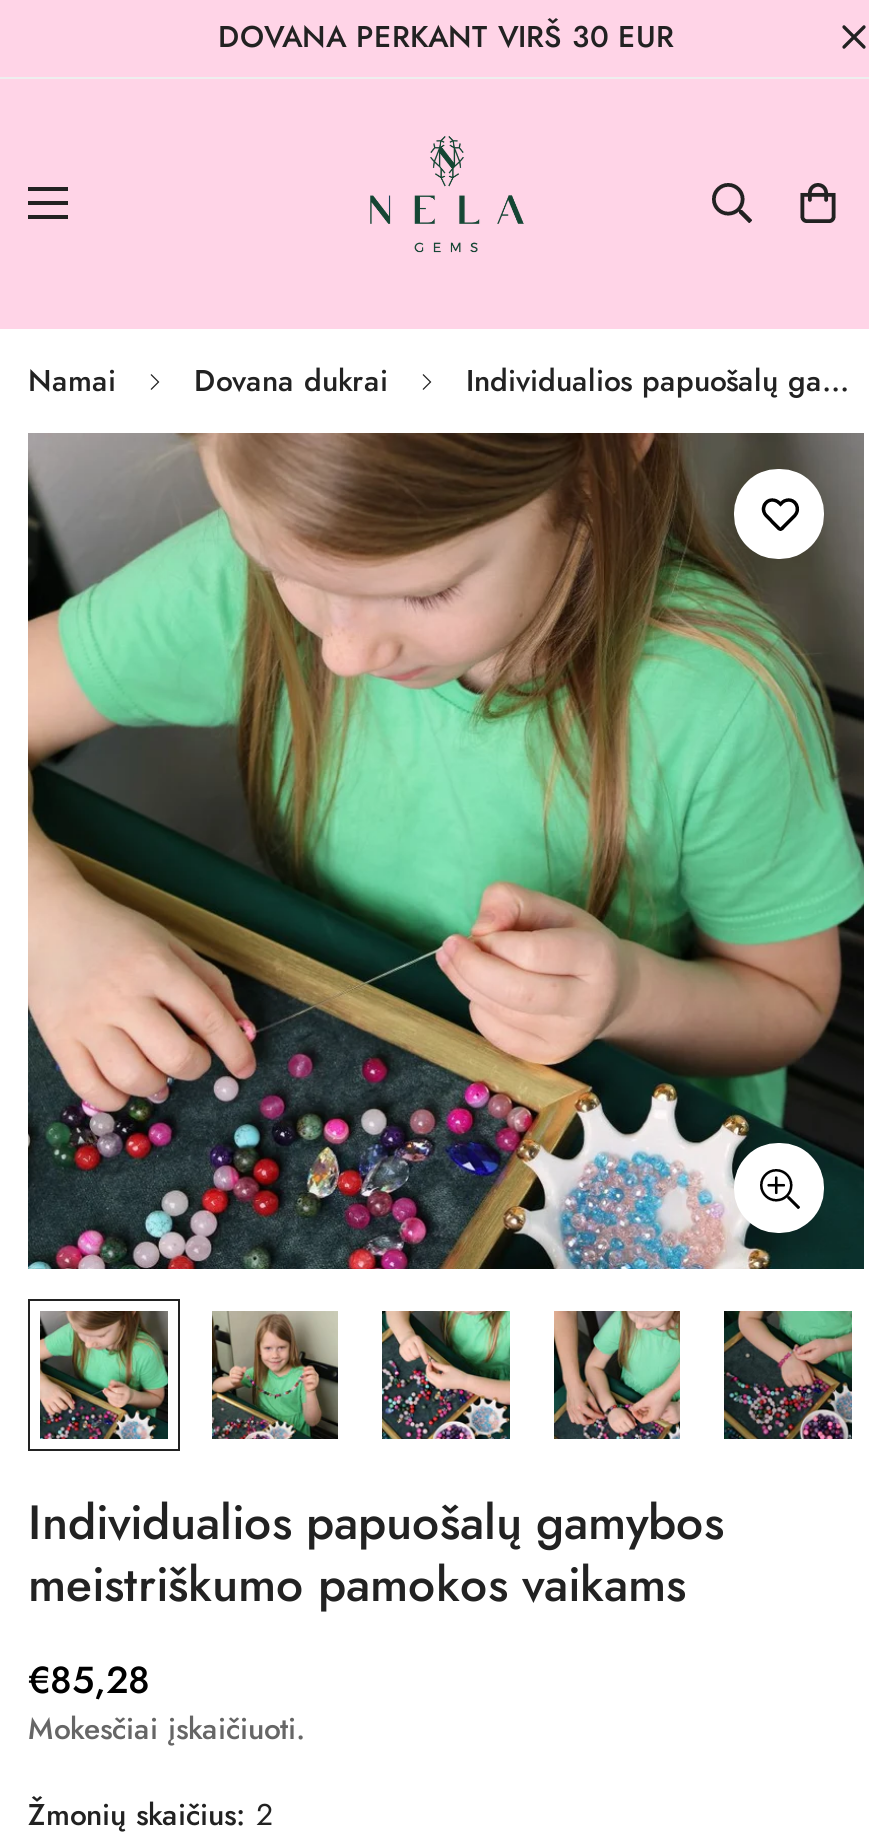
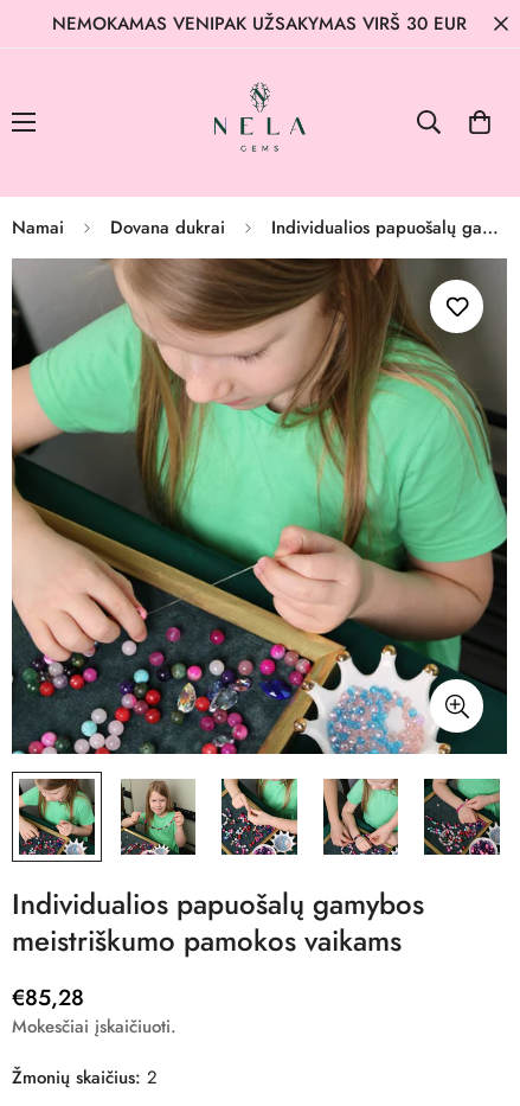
- DOVANA PERKANT VIRŠ 30 EUR
+ NEMOKAMAS VENIPAK UŽSAKYMAS VIRŠ 30 EUR
